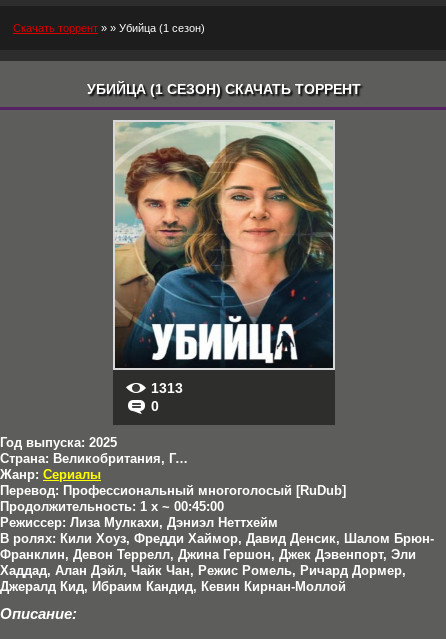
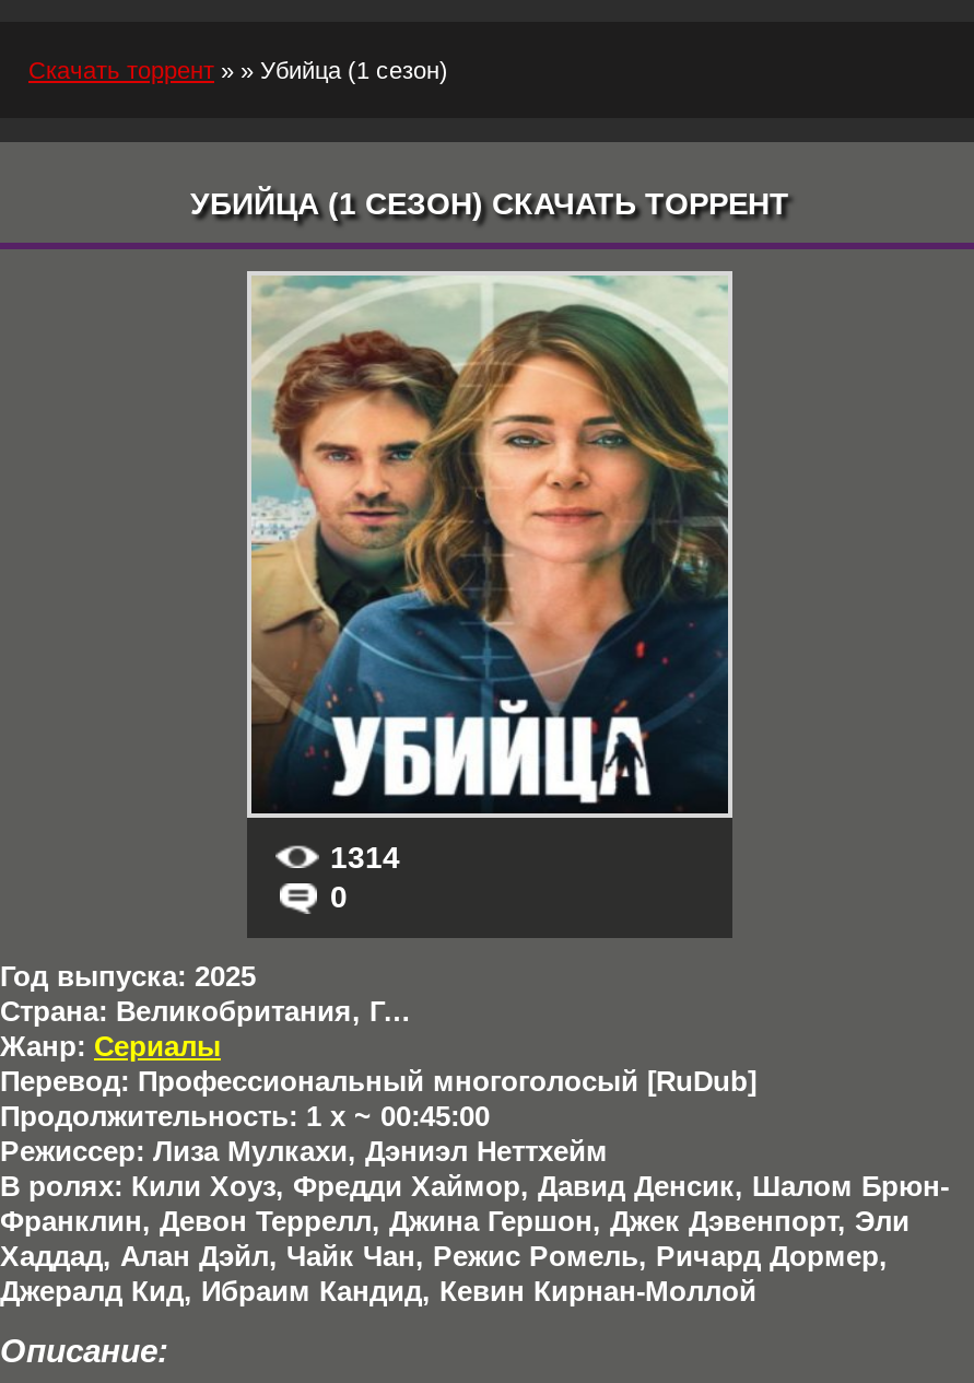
- 1313
+ 1314
